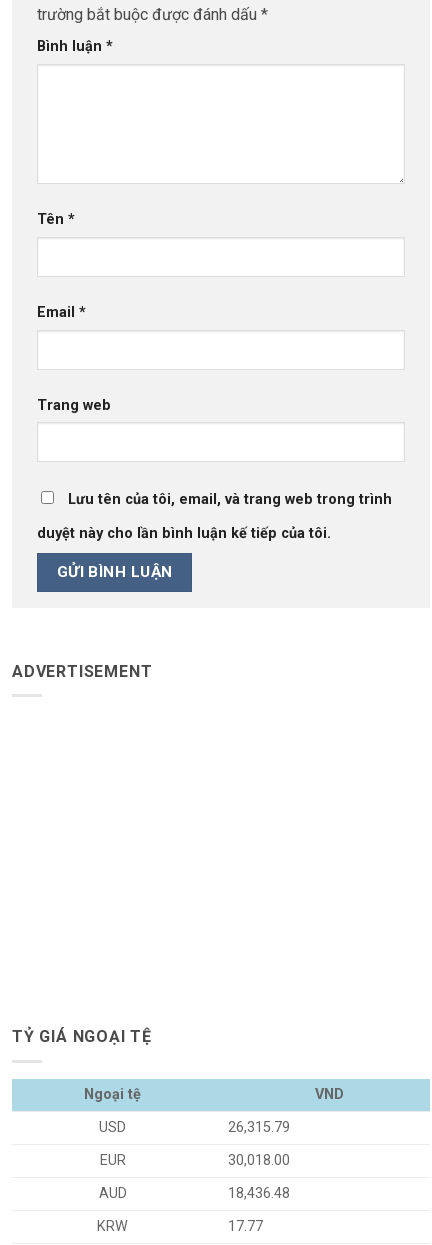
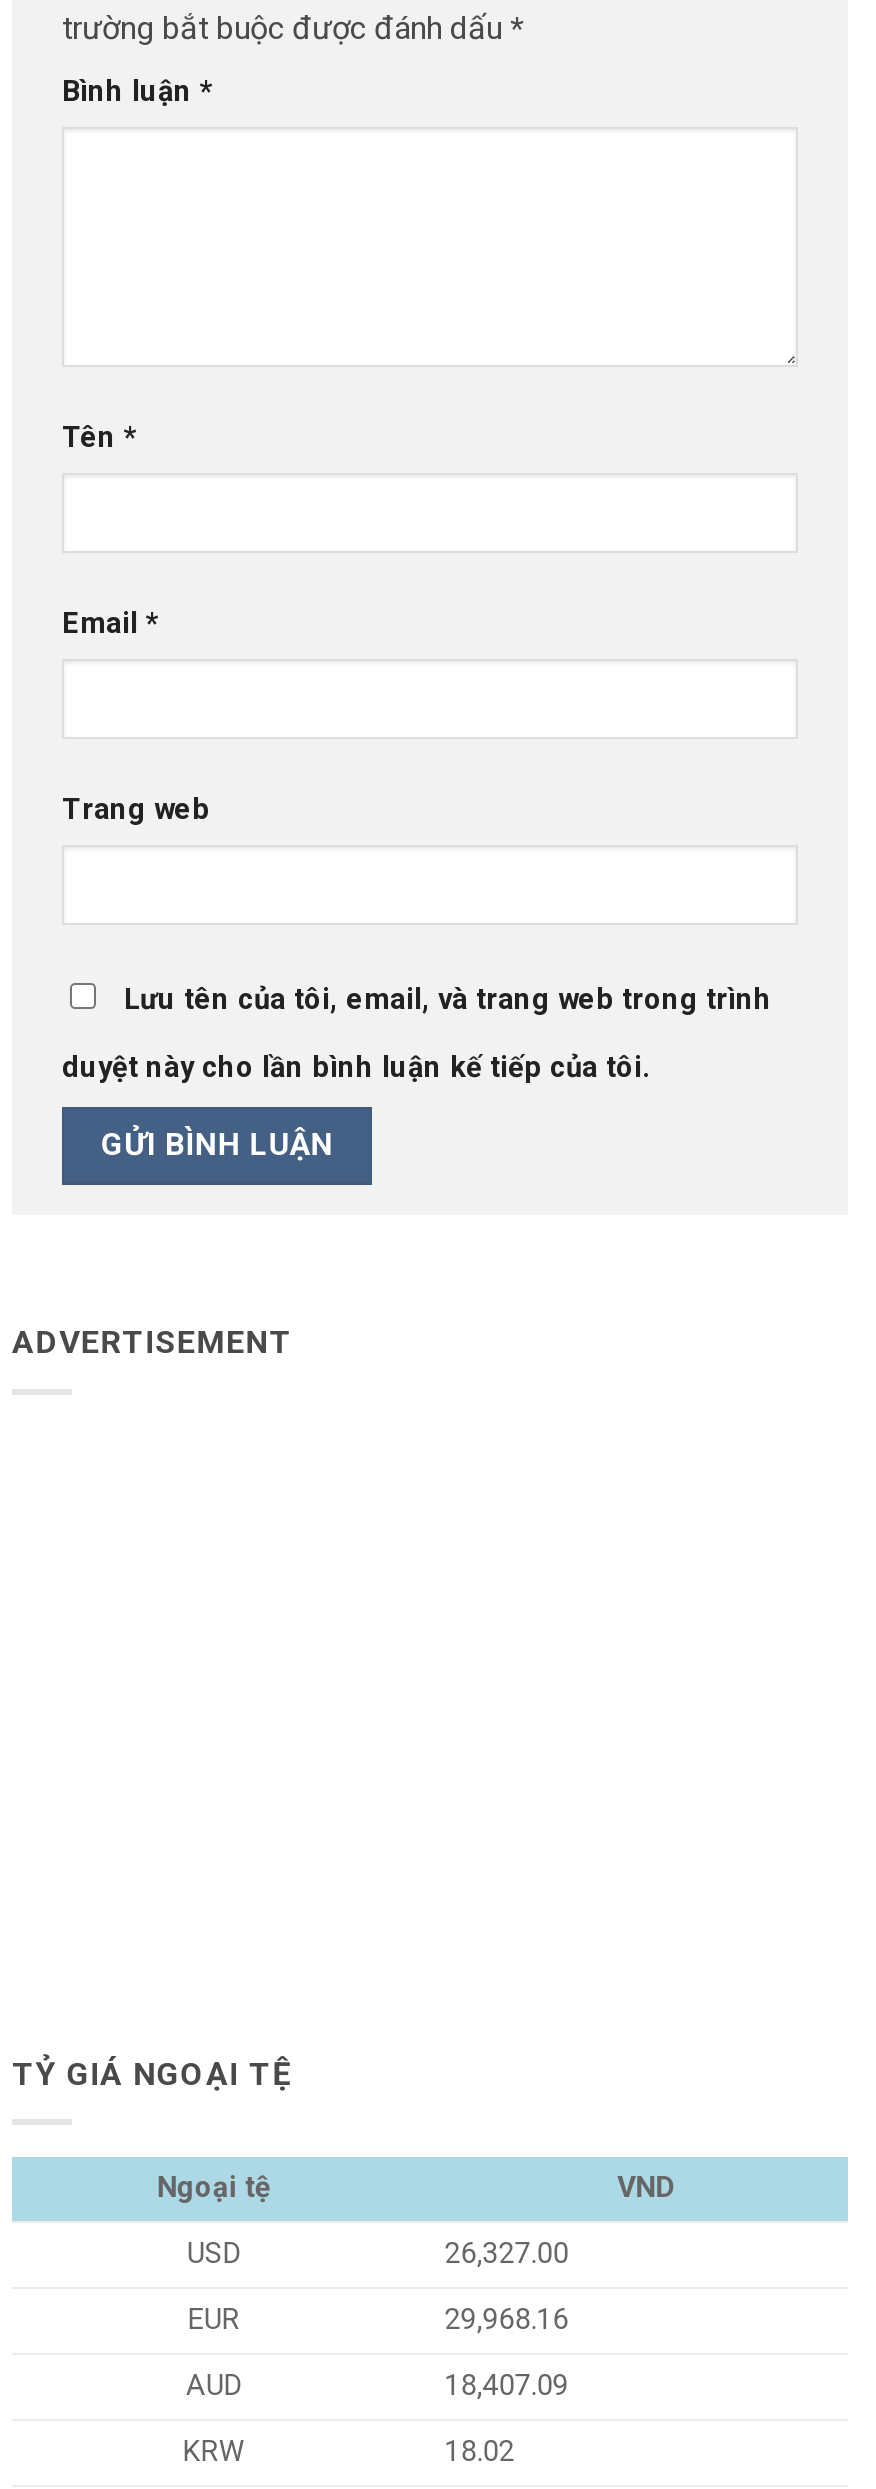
- 26,315.79
+ 26,327.00

- 30,018.00
+ 29,968.16

- 18,436.48
+ 18,407.09

- 17.77
+ 18.02
